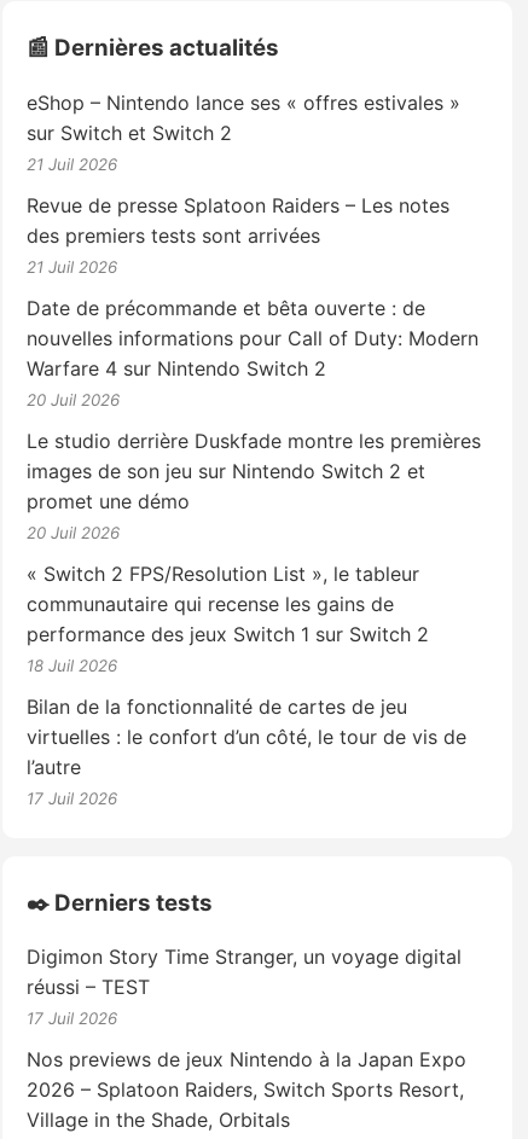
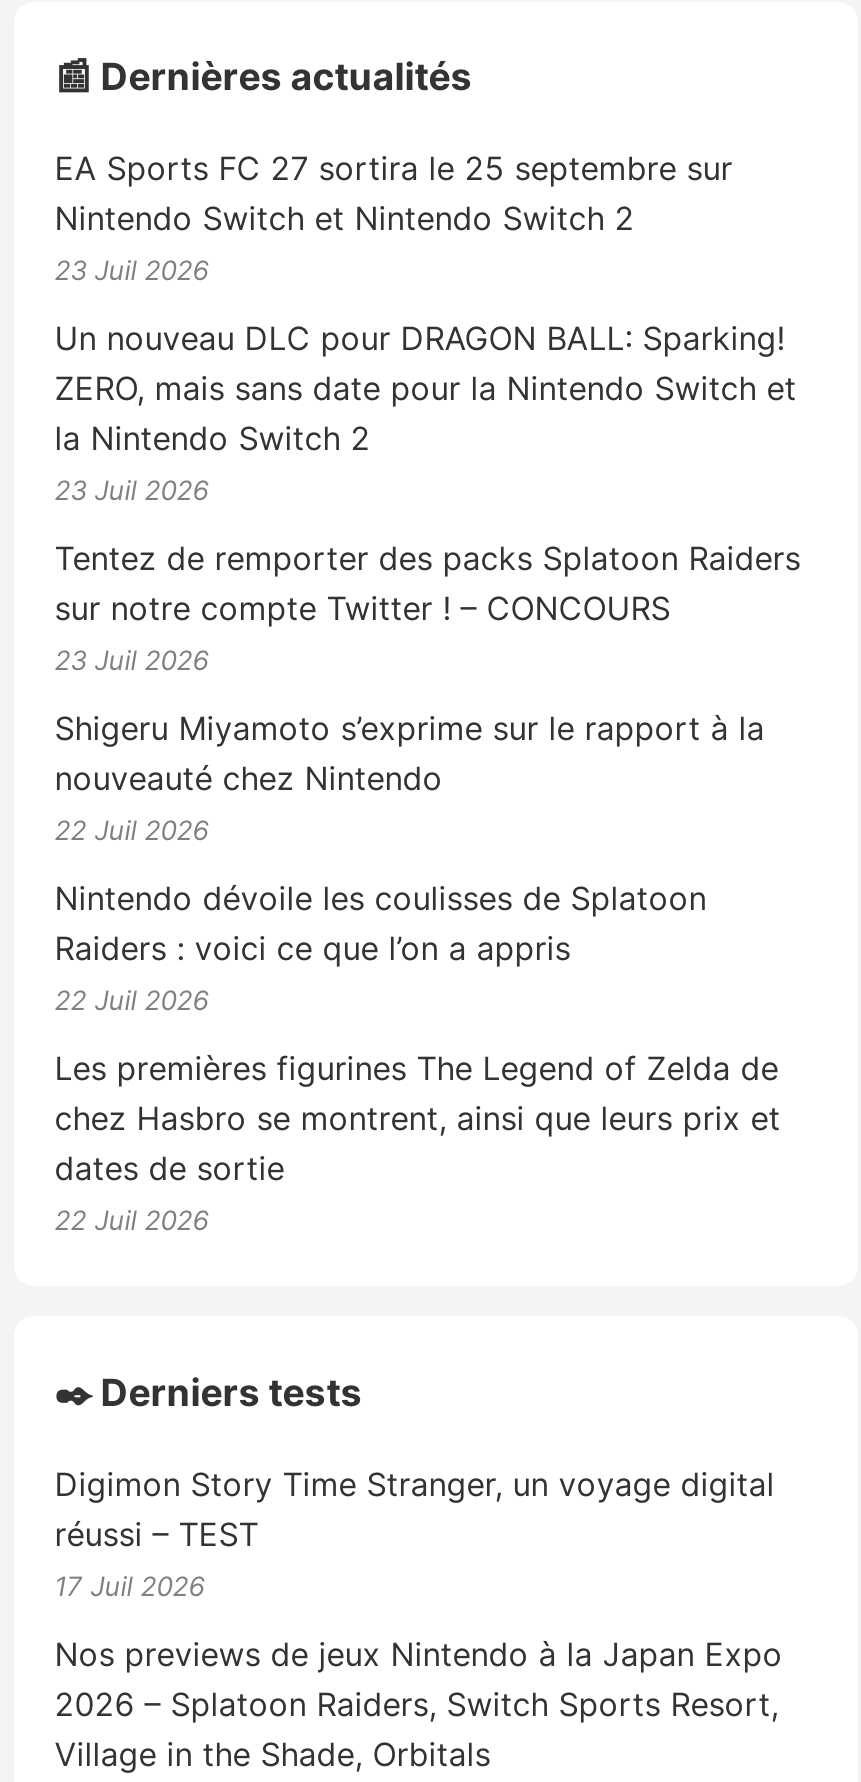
- eShop – Nintendo lance ses « offres estivales »
- sur Switch et Switch 2
- 21 Juil 2026
+ EA Sports FC 27 sortira le 25 septembre sur
+ Nintendo Switch et Nintendo Switch 2
+ 23 Juil 2026

- Revue de presse Splatoon Raiders – Les notes
- des premiers tests sont arrivées
- 21 Juil 2026
+ Un nouveau DLC pour DRAGON BALL: Sparking!
+ ZERO, mais sans date pour la Nintendo Switch et
+ la Nintendo Switch 2
+ 23 Juil 2026

- Date de précommande et bêta ouverte : de
- nouvelles informations pour Call of Duty: Modern
- Warfare 4 sur Nintendo Switch 2
- 20 Juil 2026
+ Tentez de remporter des packs Splatoon Raiders
+ sur notre compte Twitter ! – CONCOURS
+ 23 Juil 2026

- Le studio derrière Duskfade montre les premières
- images de son jeu sur Nintendo Switch 2 et
- promet une démo
- 20 Juil 2026
+ Shigeru Miyamoto s’exprime sur le rapport à la
+ nouveauté chez Nintendo
+ 22 Juil 2026

- « Switch 2 FPS/Resolution List », le tableur
- communautaire qui recense les gains de
- performance des jeux Switch 1 sur Switch 2
- 18 Juil 2026
+ Nintendo dévoile les coulisses de Splatoon
+ Raiders : voici ce que l’on a appris
+ 22 Juil 2026

- Bilan de la fonctionnalité de cartes de jeu
- virtuelles : le confort d’un côté, le tour de vis de
- l’autre
- 17 Juil 2026
+ Les premières figurines The Legend of Zelda de
+ chez Hasbro se montrent, ainsi que leurs prix et
+ dates de sortie
+ 22 Juil 2026
